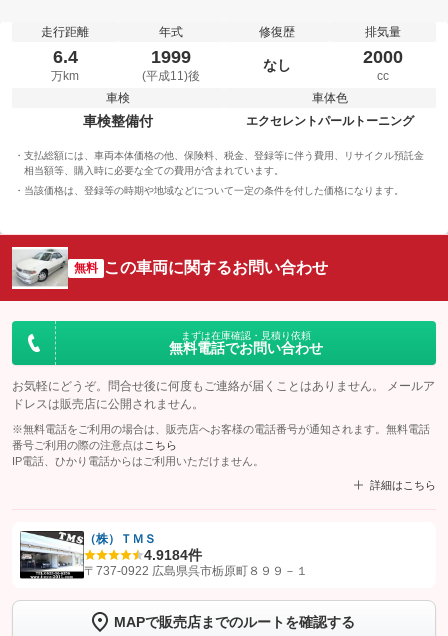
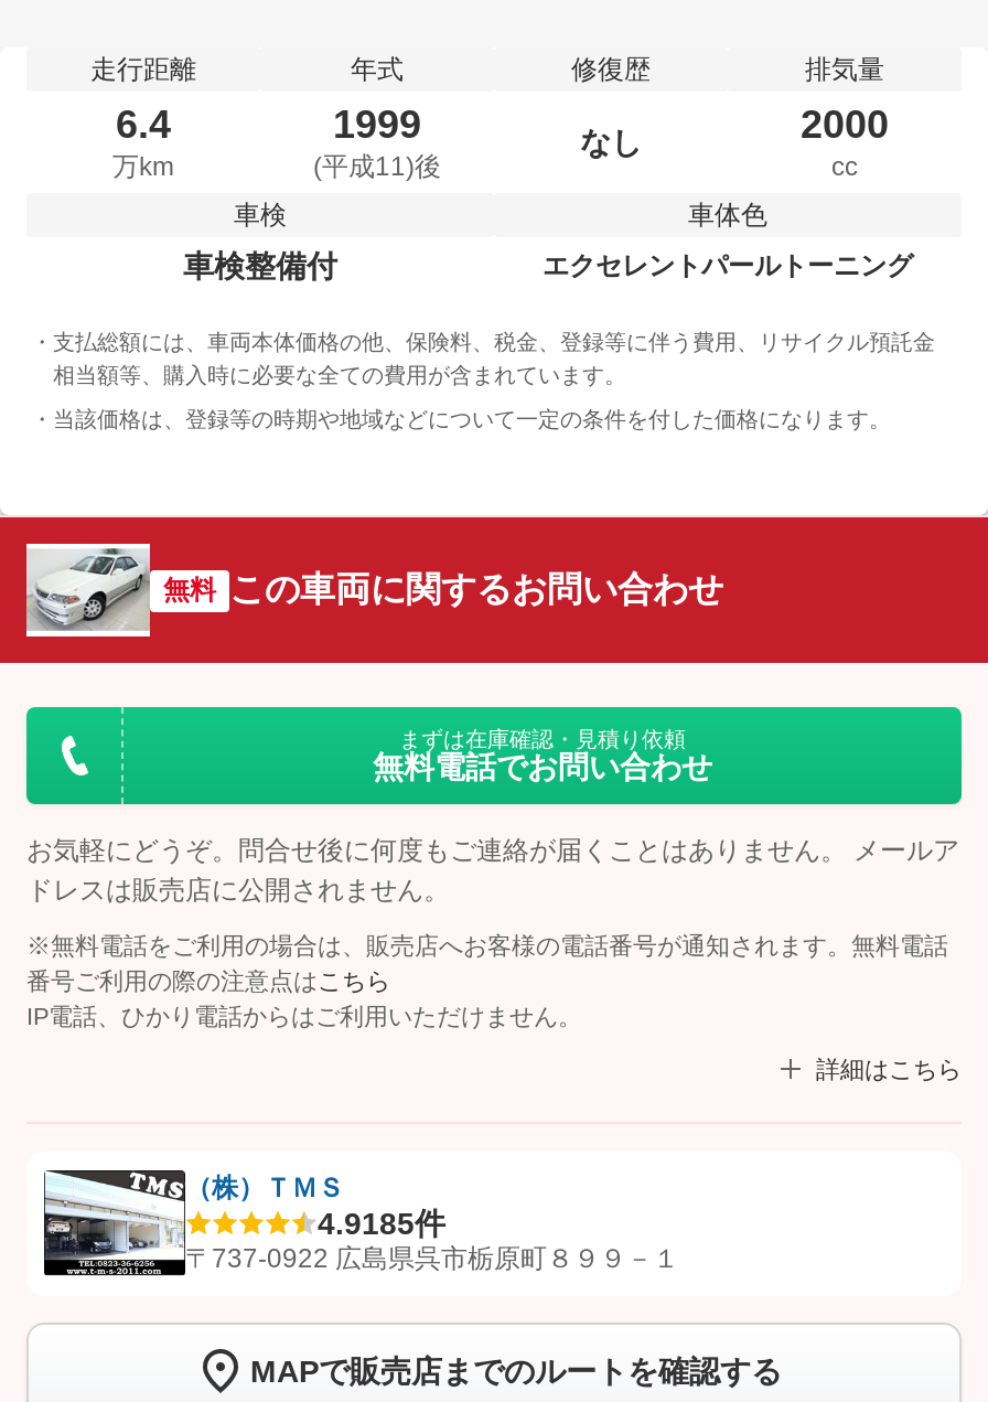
- 4.9184件
+ 4.9185件
